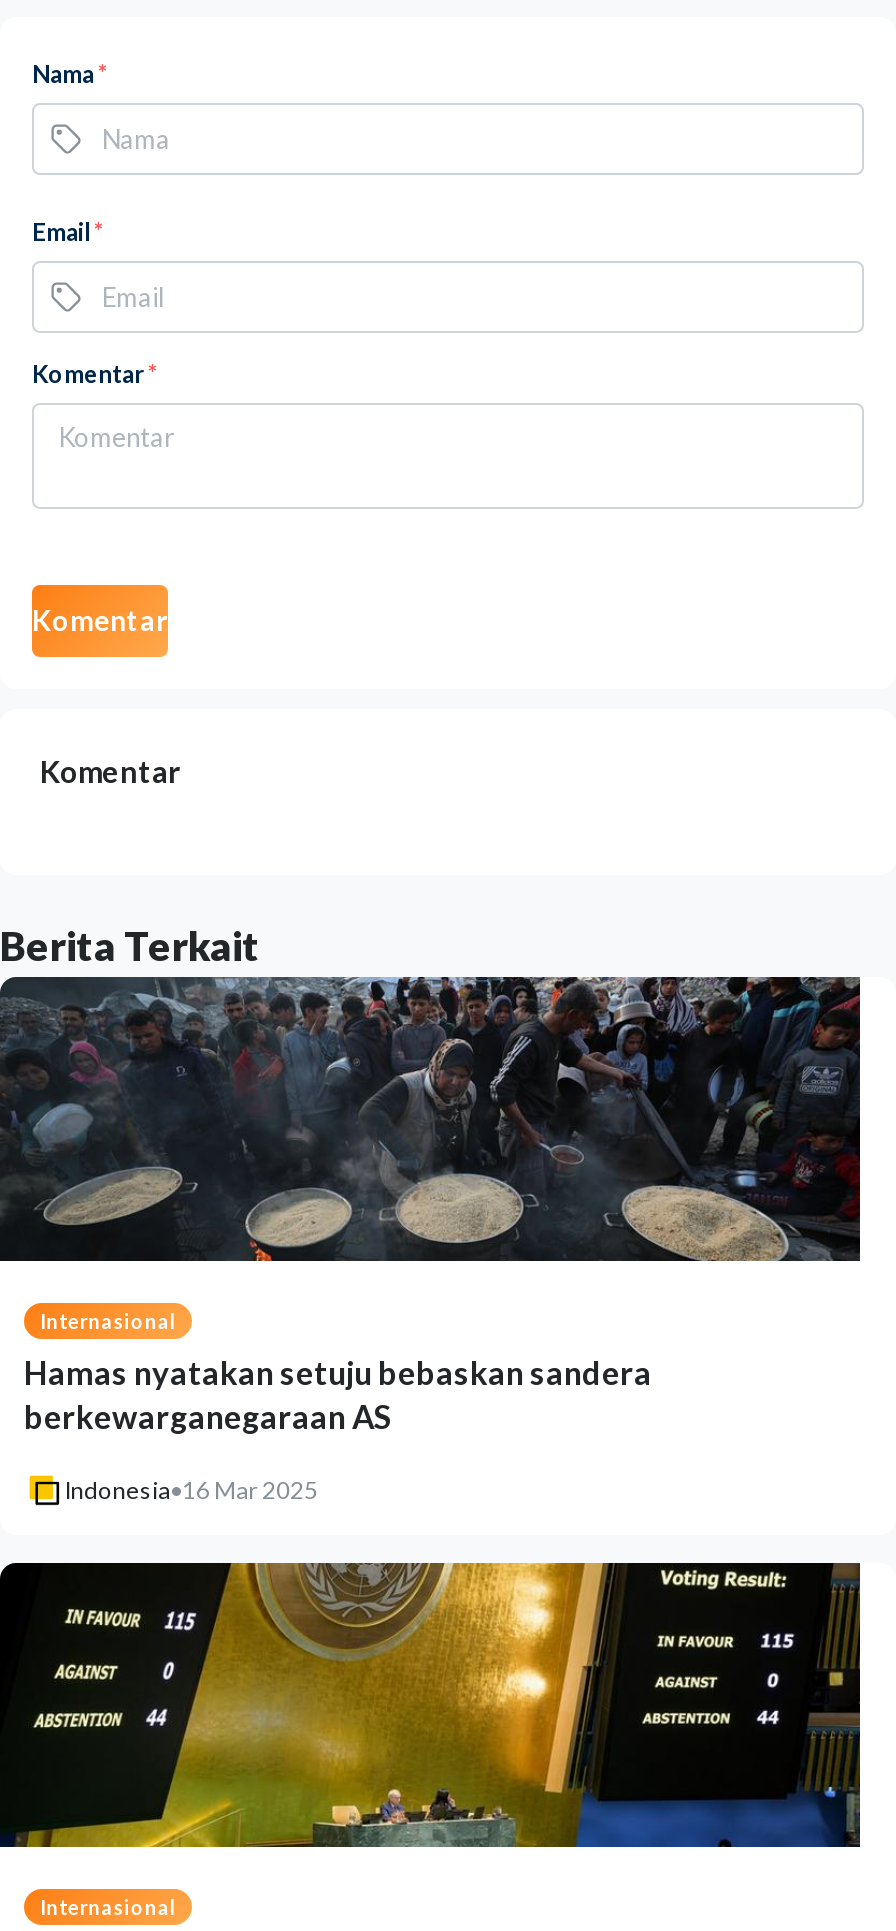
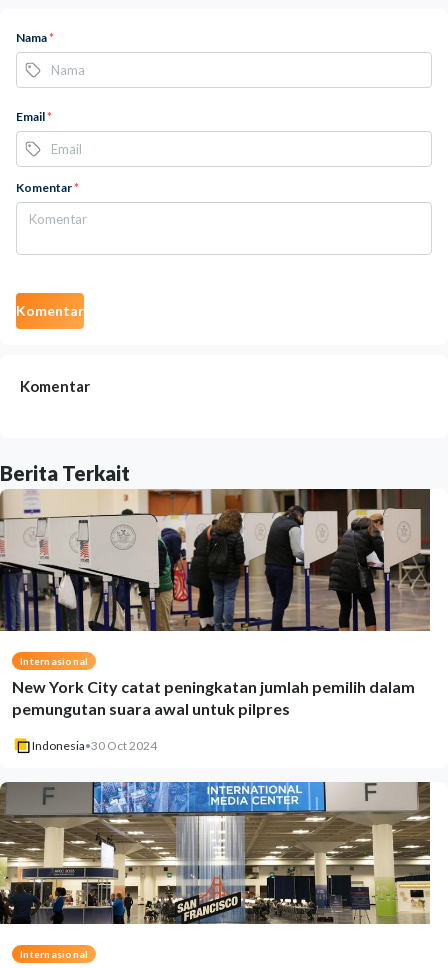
- [image]
+ [image]

- Hamas nyatakan setuju bebaskan sandera
- berkewarganegaraan AS
+ New York City catat peningkatan jumlah pemilih dalam
+ pemungutan suara awal untuk pilpres

- Indonesia•16 Mar 2025
+ Indonesia•30 Oct 2024

- [image]
+ [image]
